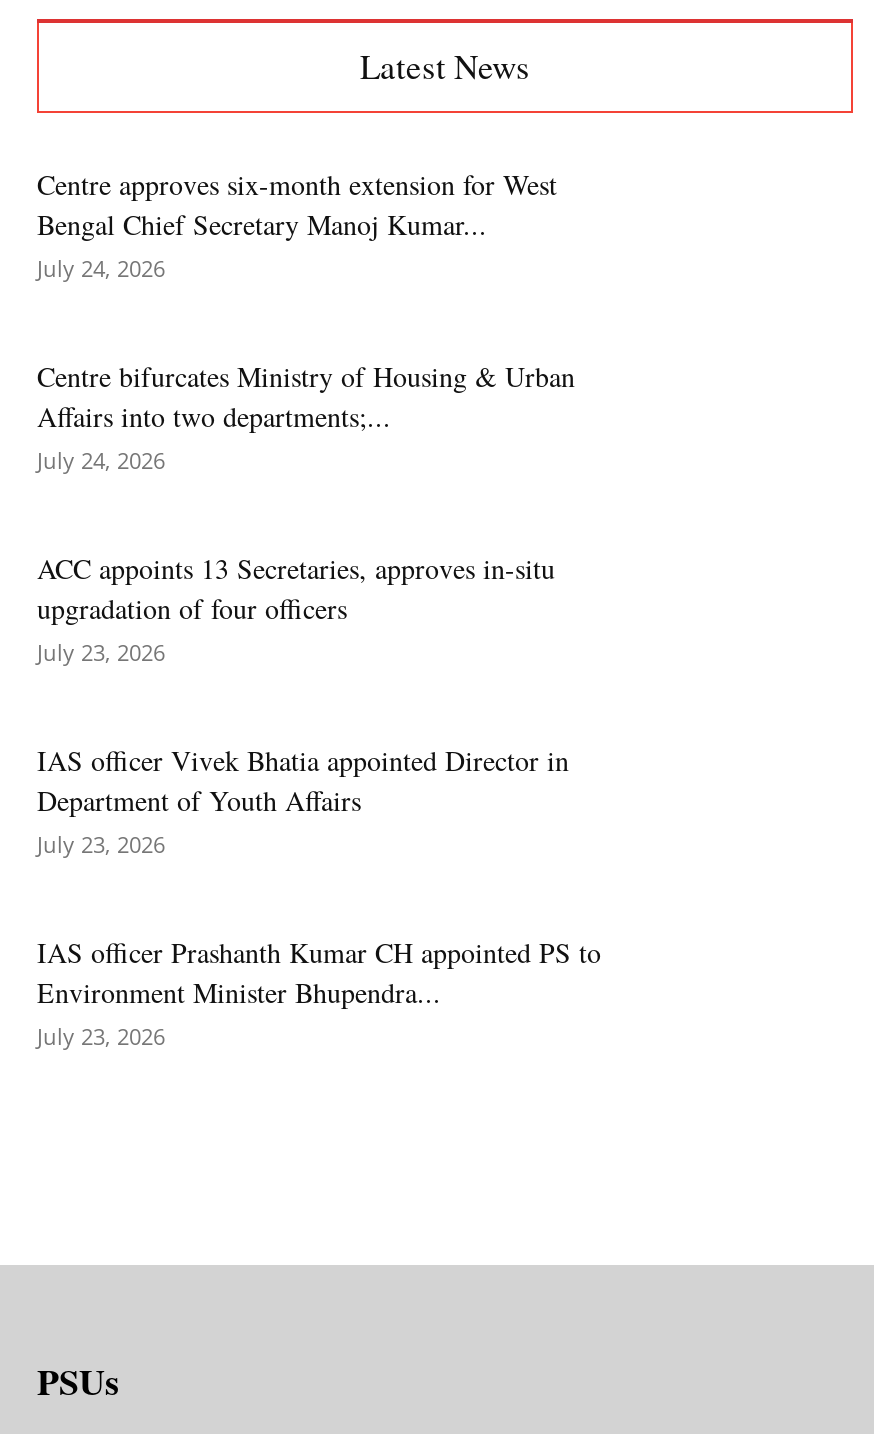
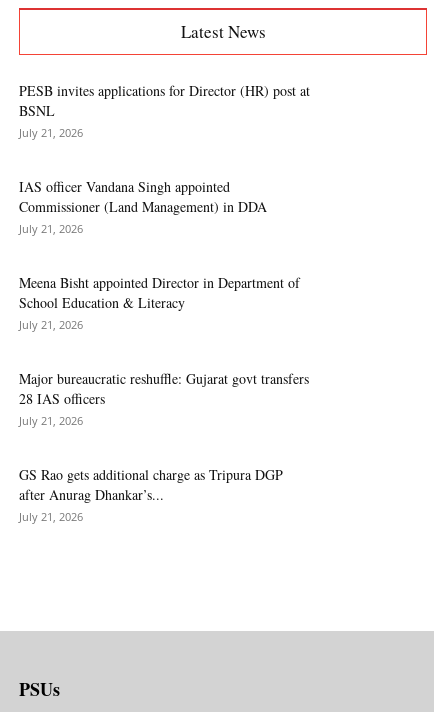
- Centre approves six-month extension for West
- Bengal Chief Secretary Manoj Kumar...
- July 24, 2026
+ PESB invites applications for Director (HR) post at
+ BSNL
+ July 21, 2026

- Centre bifurcates Ministry of Housing & Urban
- Affairs into two departments;...
- July 24, 2026
+ IAS officer Vandana Singh appointed
+ Commissioner (Land Management) in DDA
+ July 21, 2026

- ACC appoints 13 Secretaries, approves in-situ
- upgradation of four officers
- July 23, 2026
+ Meena Bisht appointed Director in Department of
+ School Education & Literacy
+ July 21, 2026

- IAS officer Vivek Bhatia appointed Director in
- Department of Youth Affairs
- July 23, 2026
+ Major bureaucratic reshuffle: Gujarat govt transfers
+ 28 IAS officers
+ July 21, 2026

- IAS officer Prashanth Kumar CH appointed PS to
- Environment Minister Bhupendra...
- July 23, 2026
+ GS Rao gets additional charge as Tripura DGP
+ after Anurag Dhankar’s...
+ July 21, 2026
